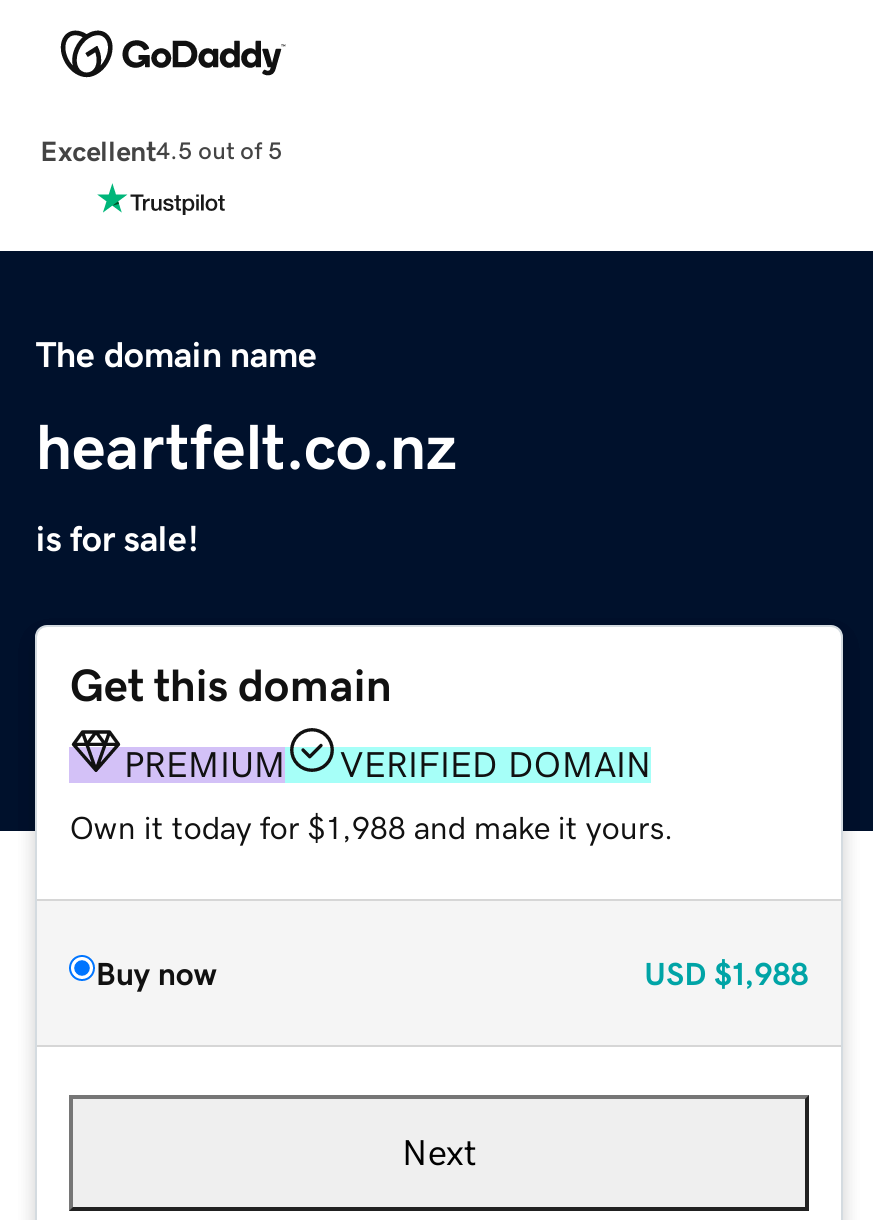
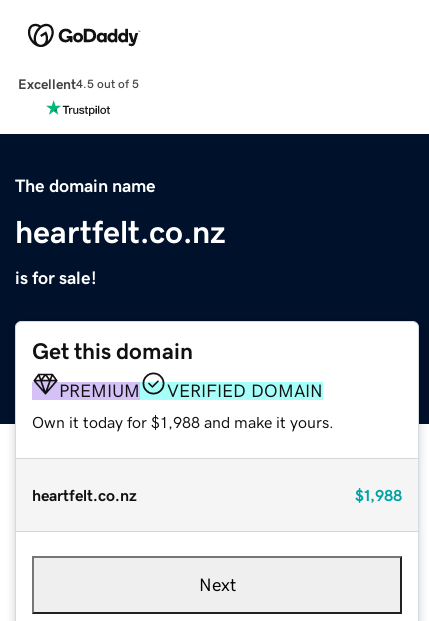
- Buy now
- USD $1,988
+ heartfelt.co.nz
+ $1,988
